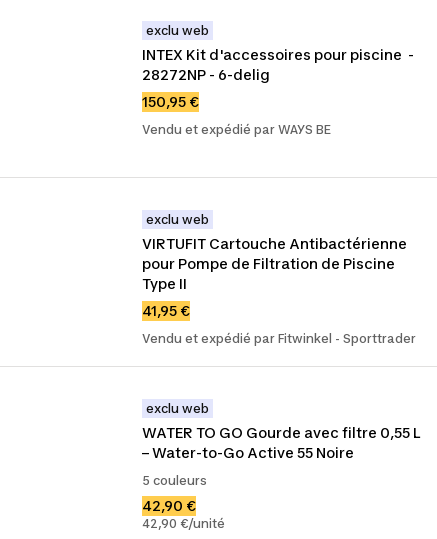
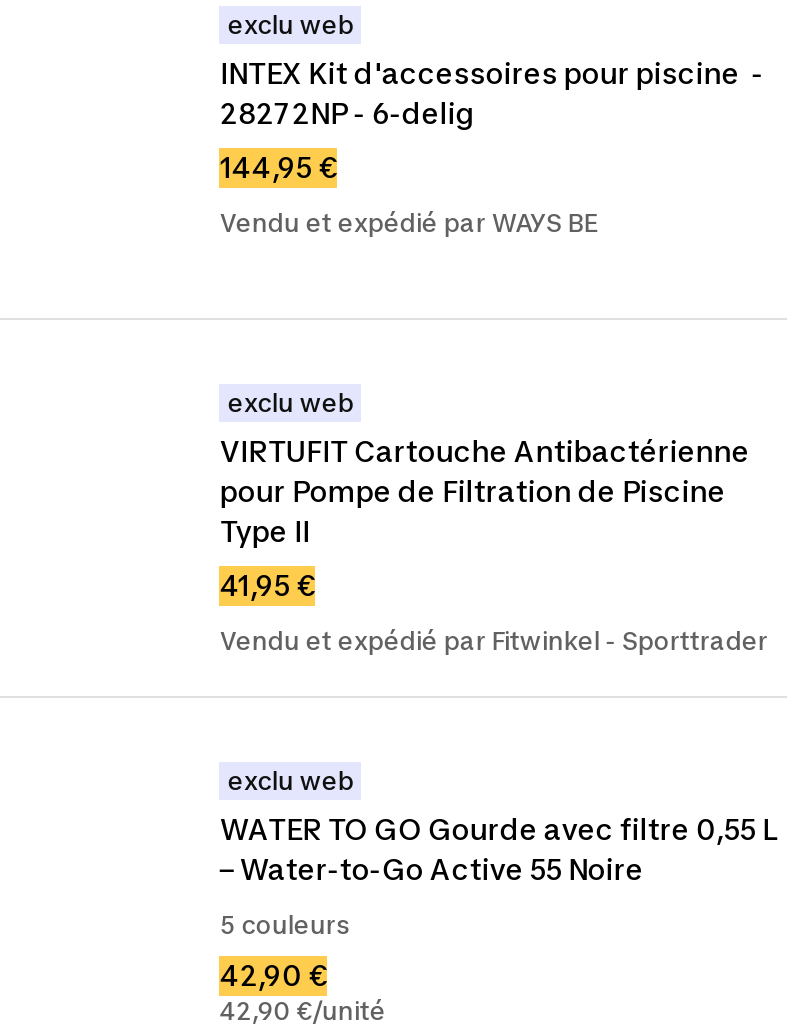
- 150,95 €
+ 144,95 €
